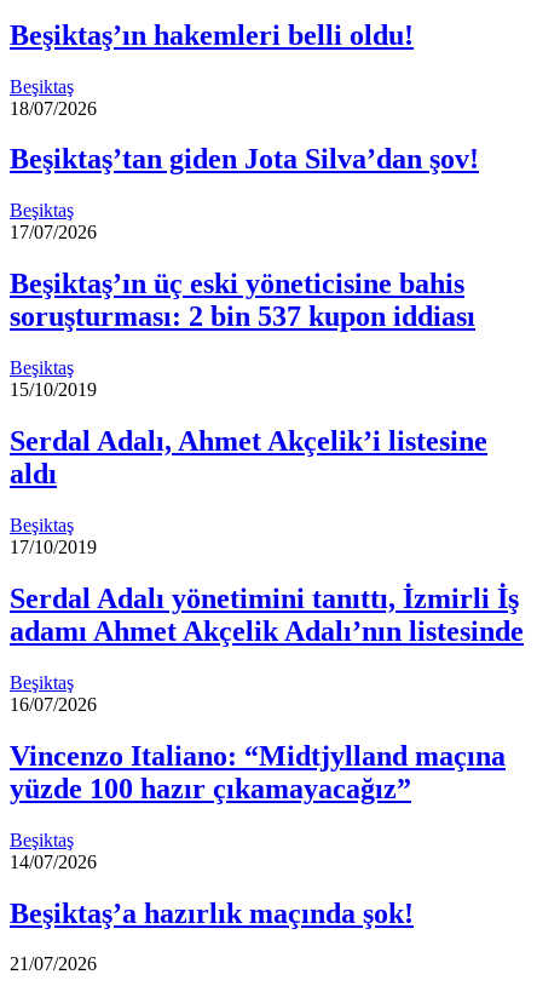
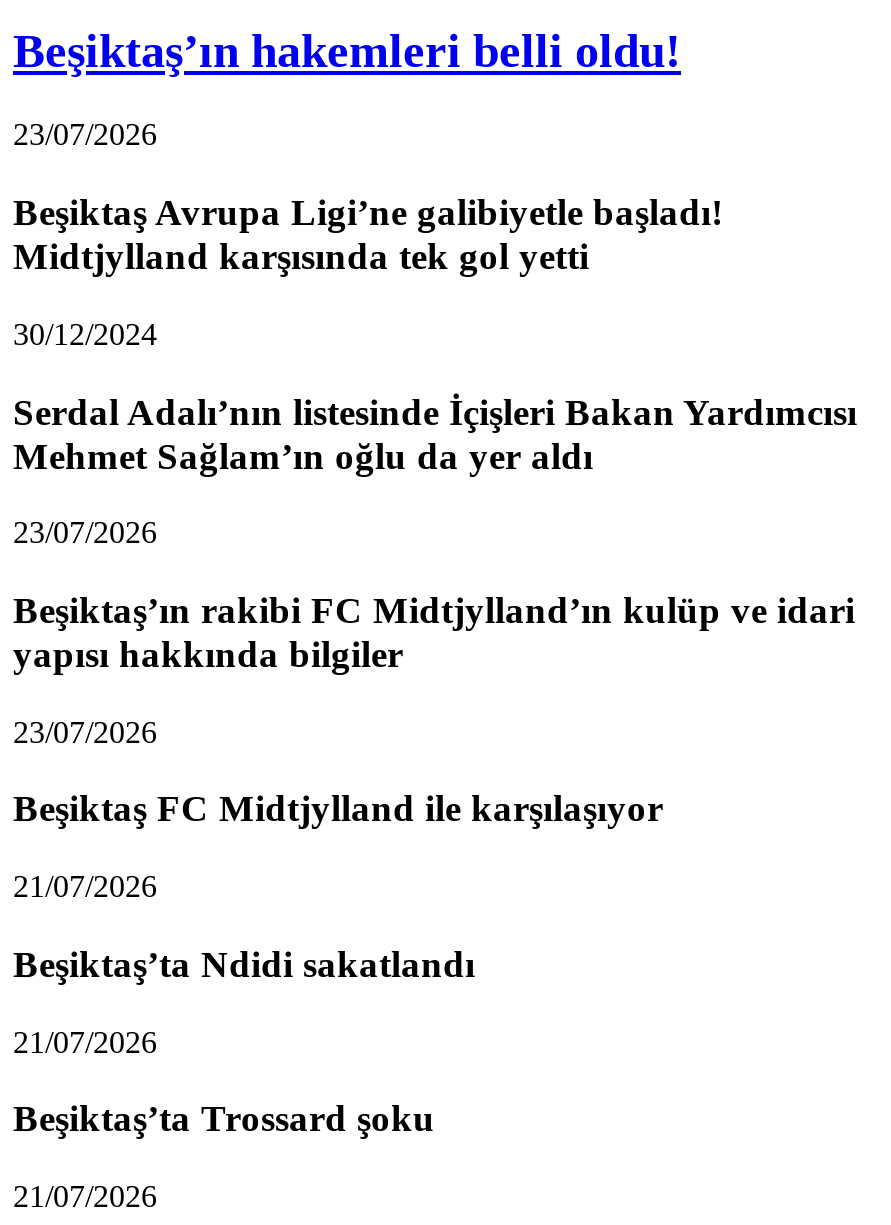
- Beşiktaş
- 18/07/2026
+ 23/07/2026

- Beşiktaş’tan giden Jota Silva’dan şov!
+ Beşiktaş Avrupa Ligi’ne galibiyetle başladı!
+ Midtjylland karşısında tek gol yetti

- Beşiktaş
- 17/07/2026
+ 30/12/2024

- Beşiktaş’ın üç eski yöneticisine bahis
- soruşturması: 2 bin 537 kupon iddiası
+ Serdal Adalı’nın listesinde İçişleri Bakan Yardımcısı
+ Mehmet Sağlam’ın oğlu da yer aldı

- Beşiktaş
- 15/10/2019
+ 23/07/2026

- Serdal Adalı, Ahmet Akçelik’i listesine
- aldı
+ Beşiktaş’ın rakibi FC Midtjylland’ın kulüp ve idari
+ yapısı hakkında bilgiler

- Beşiktaş
- 17/10/2019
+ 23/07/2026

- Serdal Adalı yönetimini tanıttı, İzmirli İş
- adamı Ahmet Akçelik Adalı’nın listesinde
+ Beşiktaş FC Midtjylland ile karşılaşıyor

- Beşiktaş
- 16/07/2026
+ 21/07/2026

- Vincenzo Italiano: “Midtjylland maçına
- yüzde 100 hazır çıkamayacağız”
+ Beşiktaş’ta Ndidi sakatlandı

- Beşiktaş
- 14/07/2026
+ 21/07/2026

- Beşiktaş’a hazırlık maçında şok!
+ Beşiktaş’ta Trossard şoku
